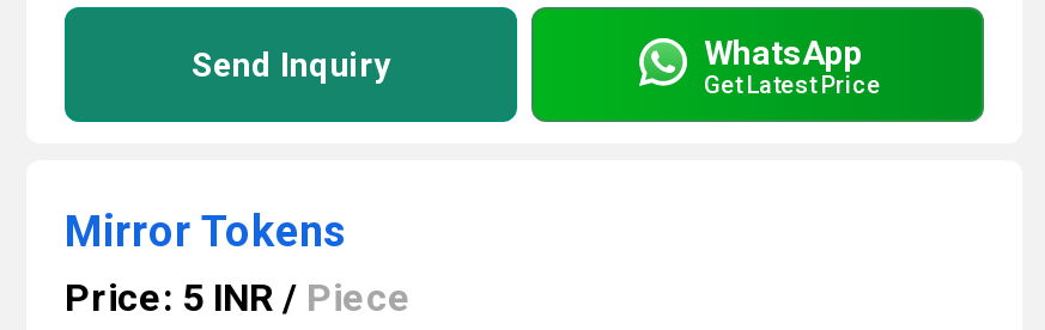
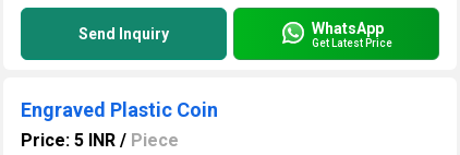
- Mirror Tokens
+ Engraved Plastic Coin
